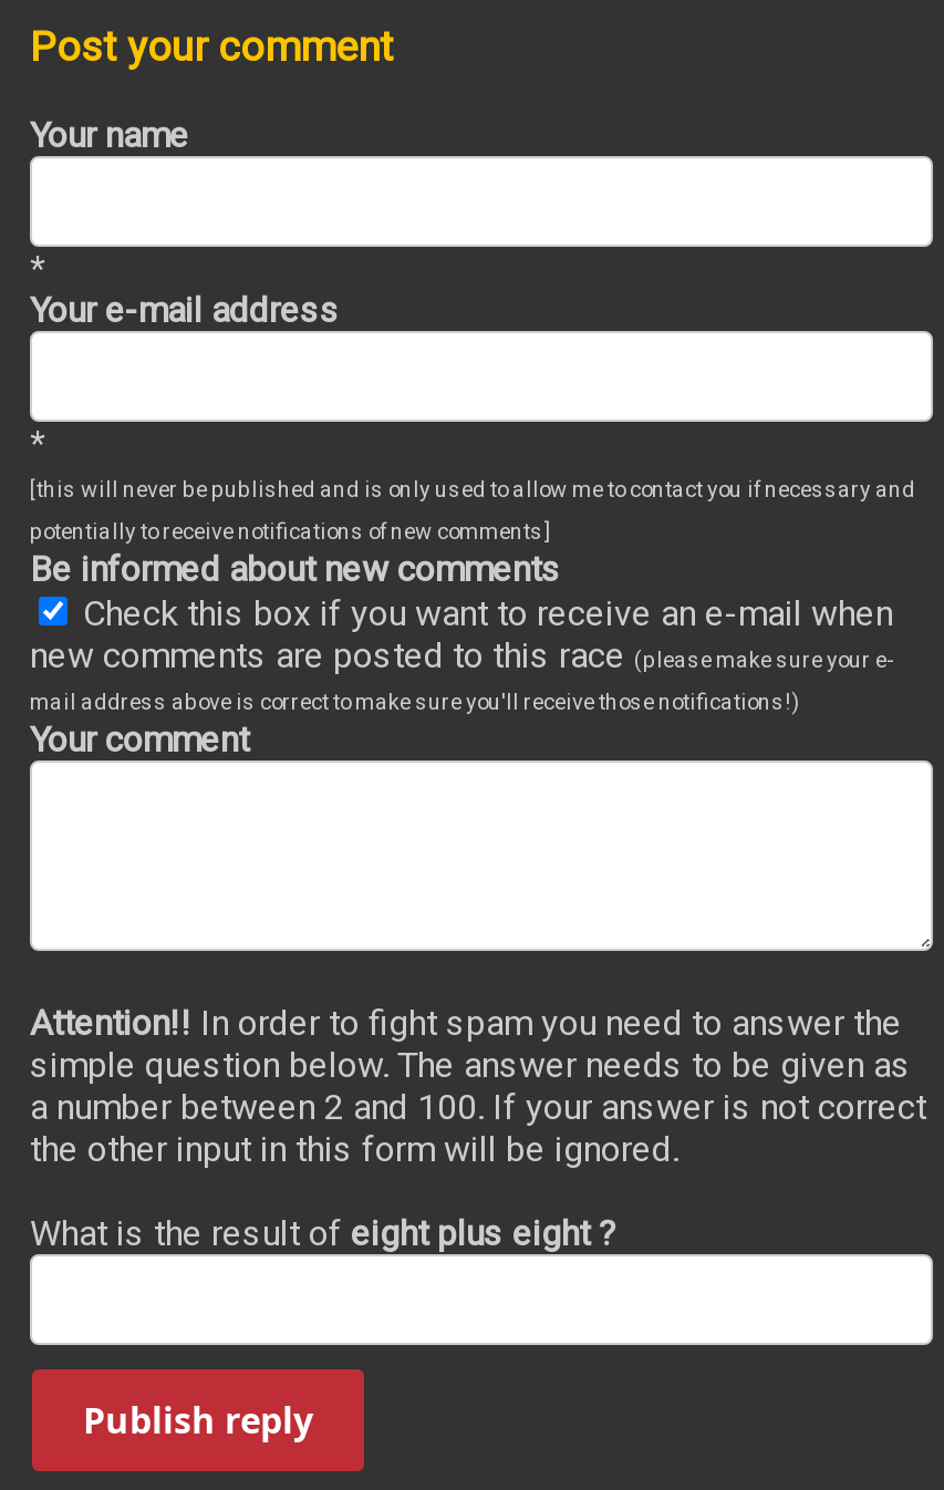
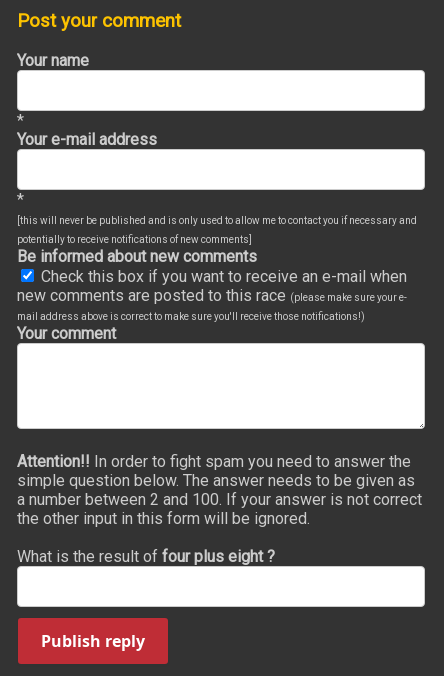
- What is the result of eight plus eight ?
+ What is the result of four plus eight ?
